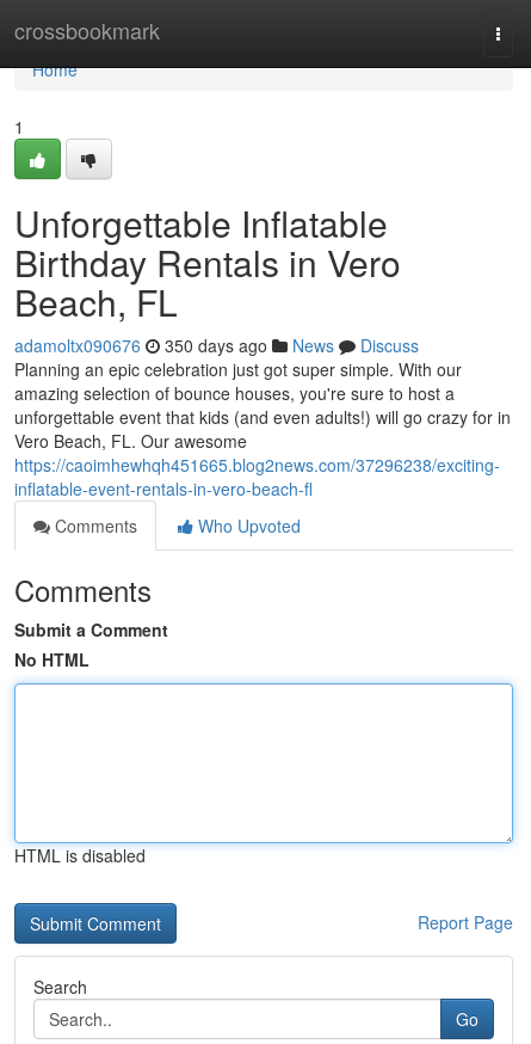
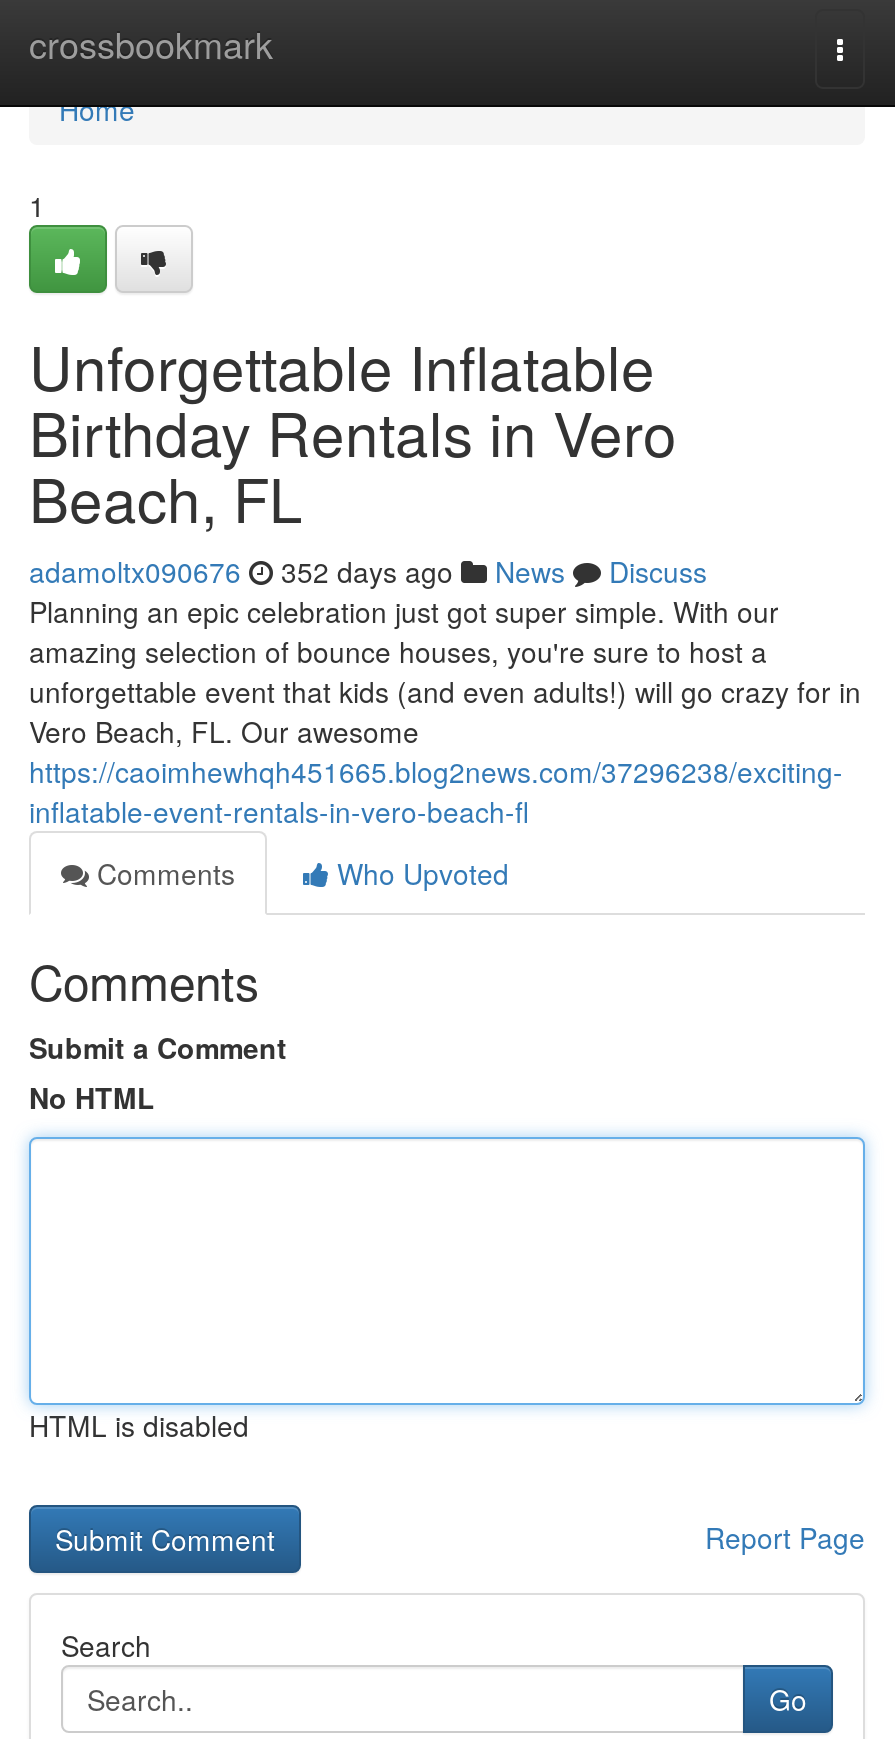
- adamoltx090676 350 days ago News Discuss
+ adamoltx090676 352 days ago News Discuss
